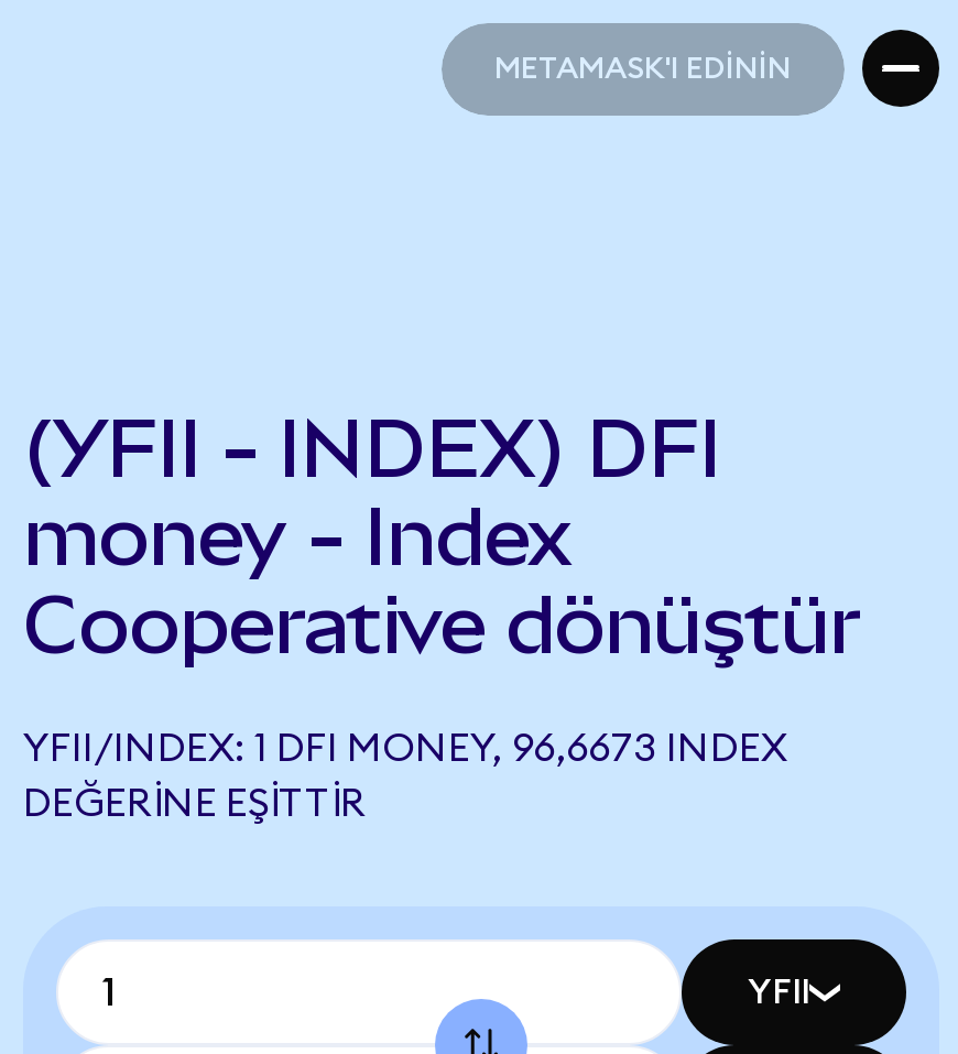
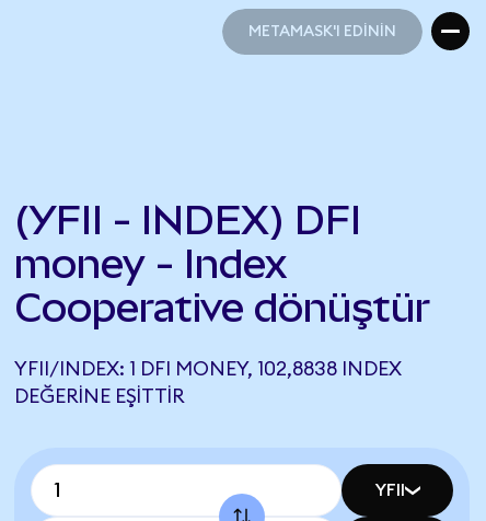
- YFII/INDEX: 1 DFI MONEY, 96,6673 INDEX
+ YFII/INDEX: 1 DFI MONEY, 102,8838 INDEX
